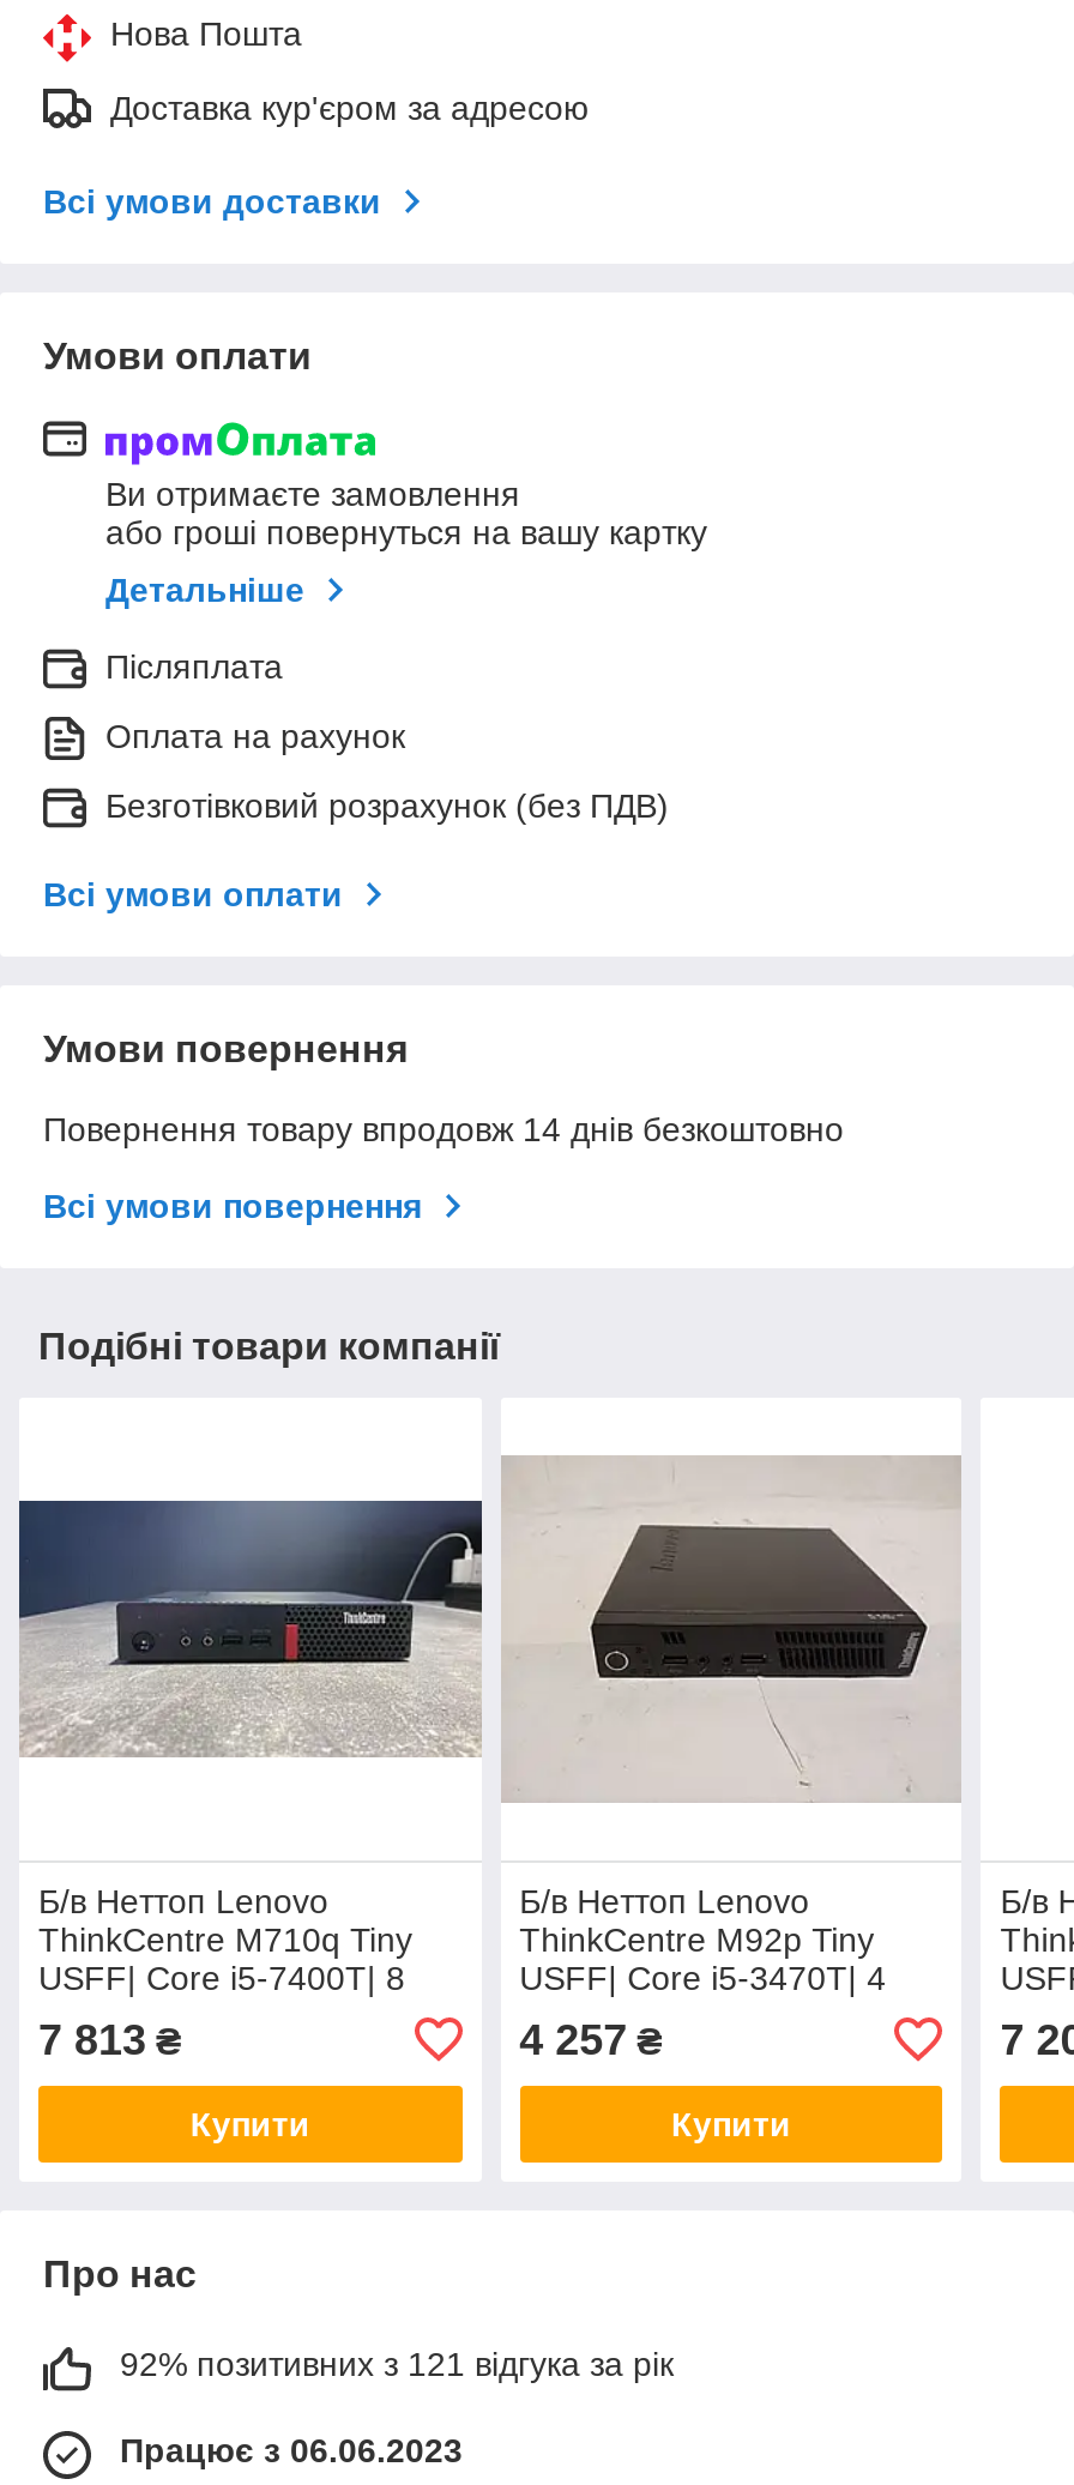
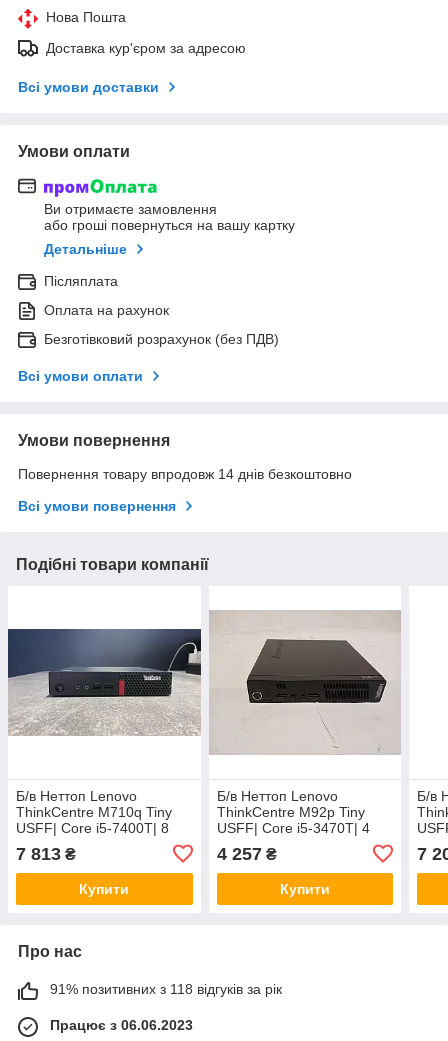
- 92% позитивних з 121 відгука за рік
+ 91% позитивних з 118 відгуків за рік
